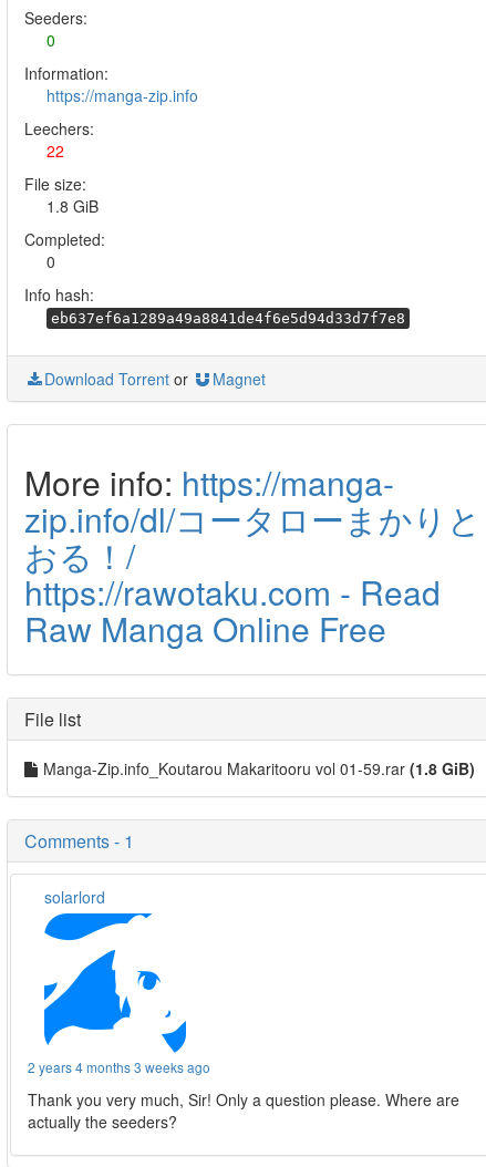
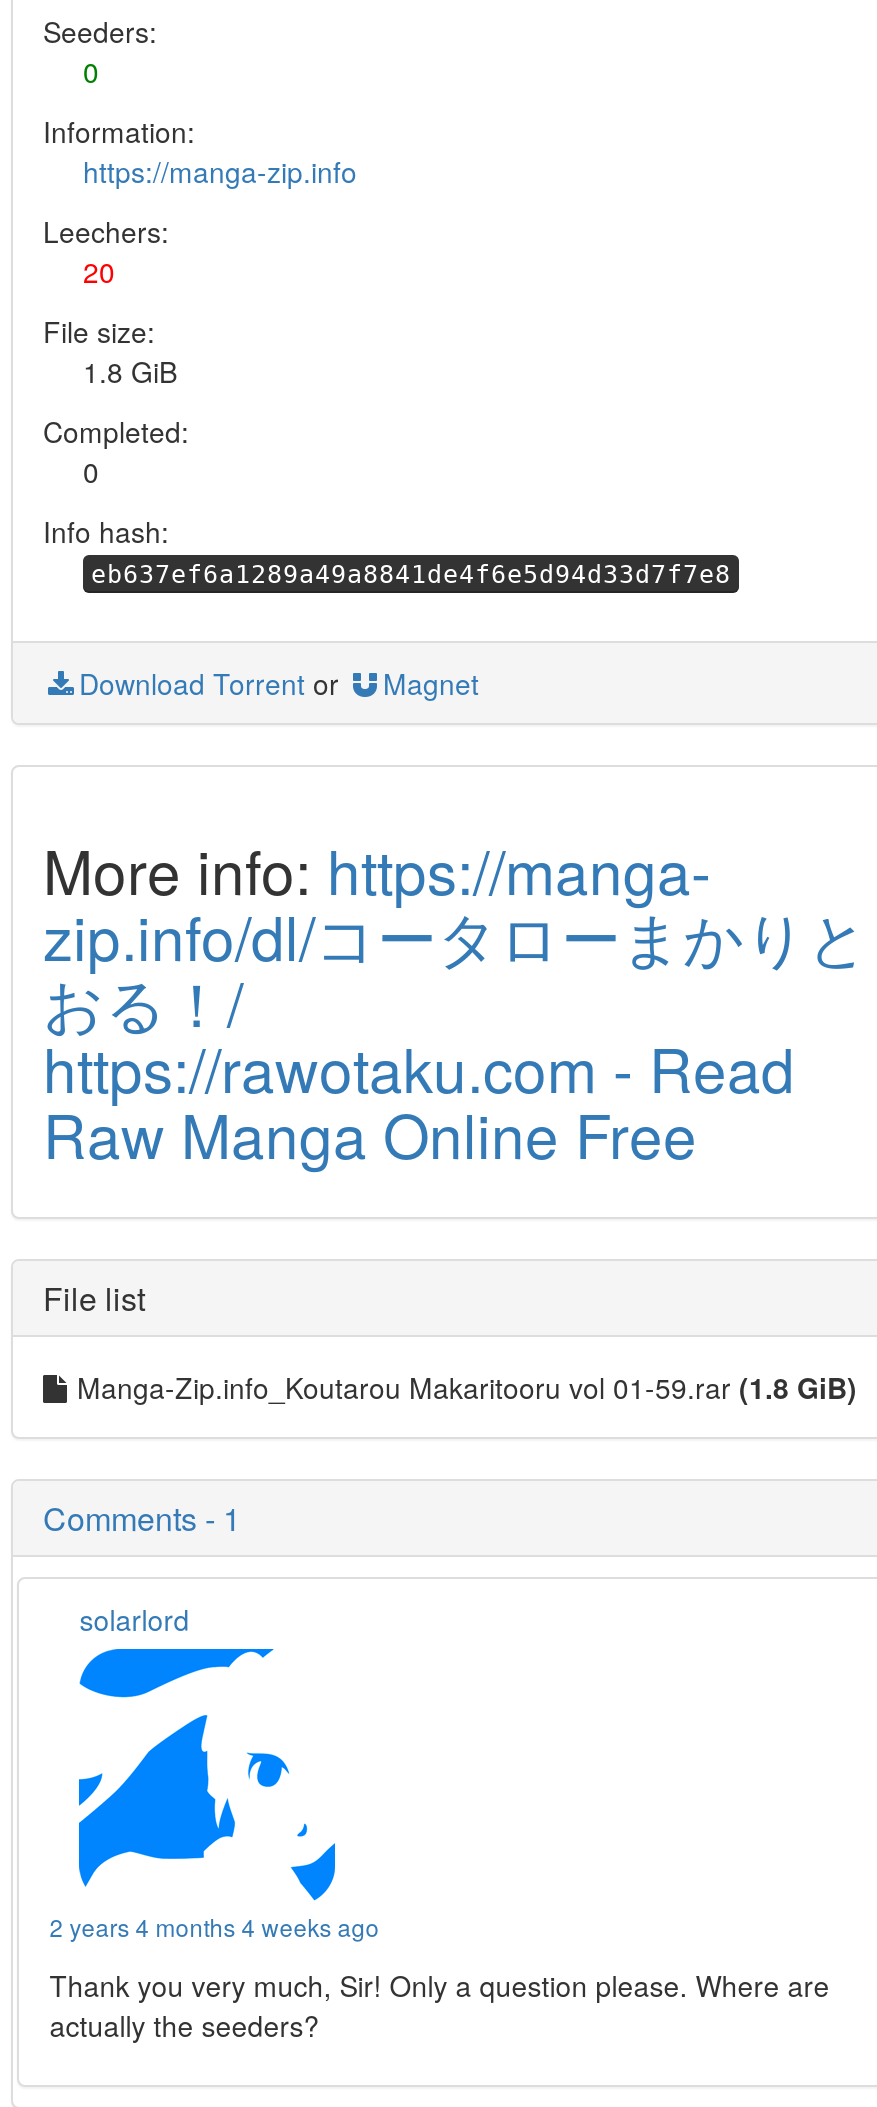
- 22
+ 20

- 2 years 4 months 3 weeks ago
+ 2 years 4 months 4 weeks ago
